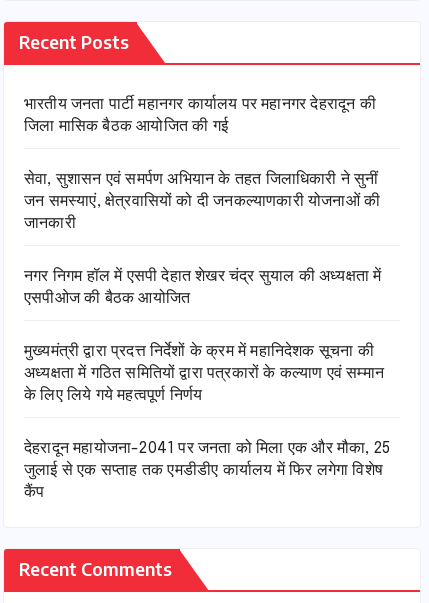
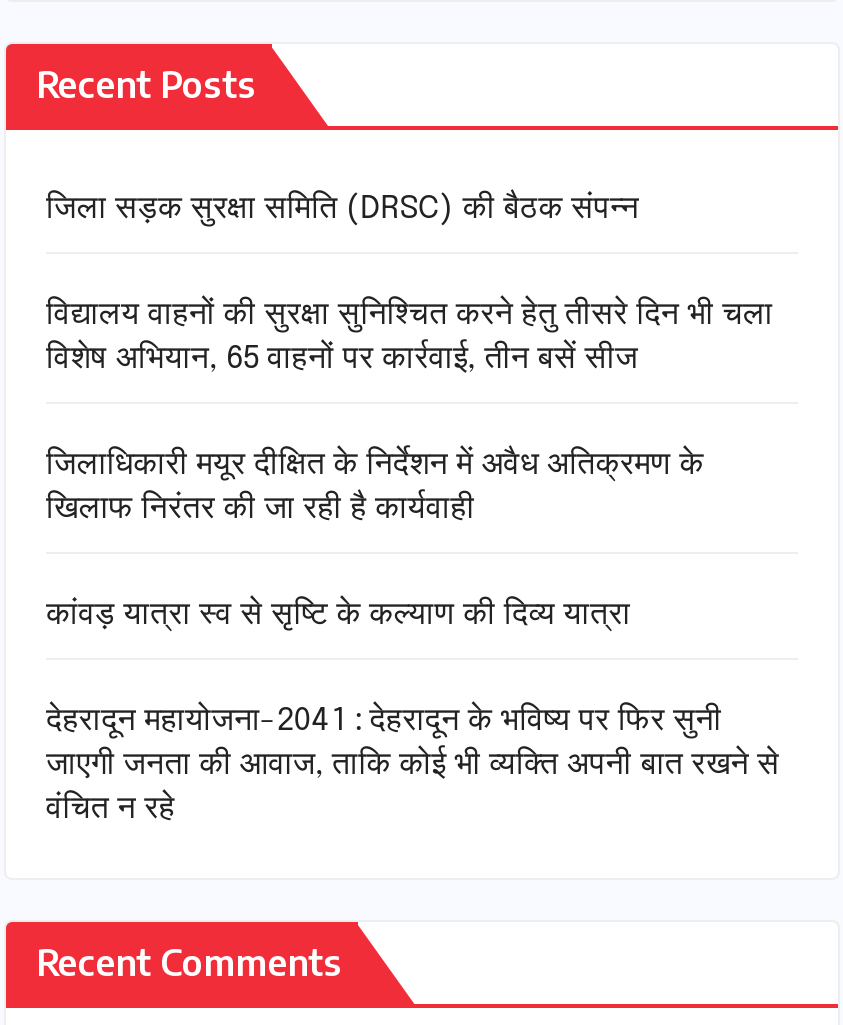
- भारतीय जनता पार्टी महानगर कार्यालय पर महानगर देहरादून की
- जिला मासिक बैठक आयोजित की गई
+ जिला सड़क सुरक्षा समिति (DRSC) की बैठक संपन्न

- सेवा, सुशासन एवं समर्पण अभियान के तहत जिलाधिकारी ने सुनीं
- जन समस्याएं, क्षेत्रवासियों को दी जनकल्याणकारी योजनाओं की
- जानकारी
+ विद्यालय वाहनों की सुरक्षा सुनिश्चित करने हेतु तीसरे दिन भी चला
+ विशेष अभियान, 65 वाहनों पर कार्रवाई, तीन बसें सीज

- नगर निगम हॉल में एसपी देहात शेखर चंद्र सुयाल की अध्यक्षता में
- एसपीओज की बैठक आयोजित
+ जिलाधिकारी मयूर दीक्षित के निर्देशन में अवैध अतिक्रमण के
+ खिलाफ निरंतर की जा रही है कार्यवाही

- मुख्यमंत्री द्वारा प्रदत्त निर्देशों के क्रम में महानिदेशक सूचना की
- अध्यक्षता में गठित समितियों द्वारा पत्रकारों के कल्याण एवं सम्मान
- के लिए लिये गये महत्वपूर्ण निर्णय
+ कांवड़ यात्रा स्व से सृष्टि के कल्याण की दिव्य यात्रा

- देहरादून महायोजना-2041 पर जनता को मिला एक और मौका, 25
- जुलाई से एक सप्ताह तक एमडीडीए कार्यालय में फिर लगेगा विशेष
- कैंप
+ देहरादून महायोजना-2041 : देहरादून के भविष्य पर फिर सुनी
+ जाएगी जनता की आवाज, ताकि कोई भी व्यक्ति अपनी बात रखने से
+ वंचित न रहे
